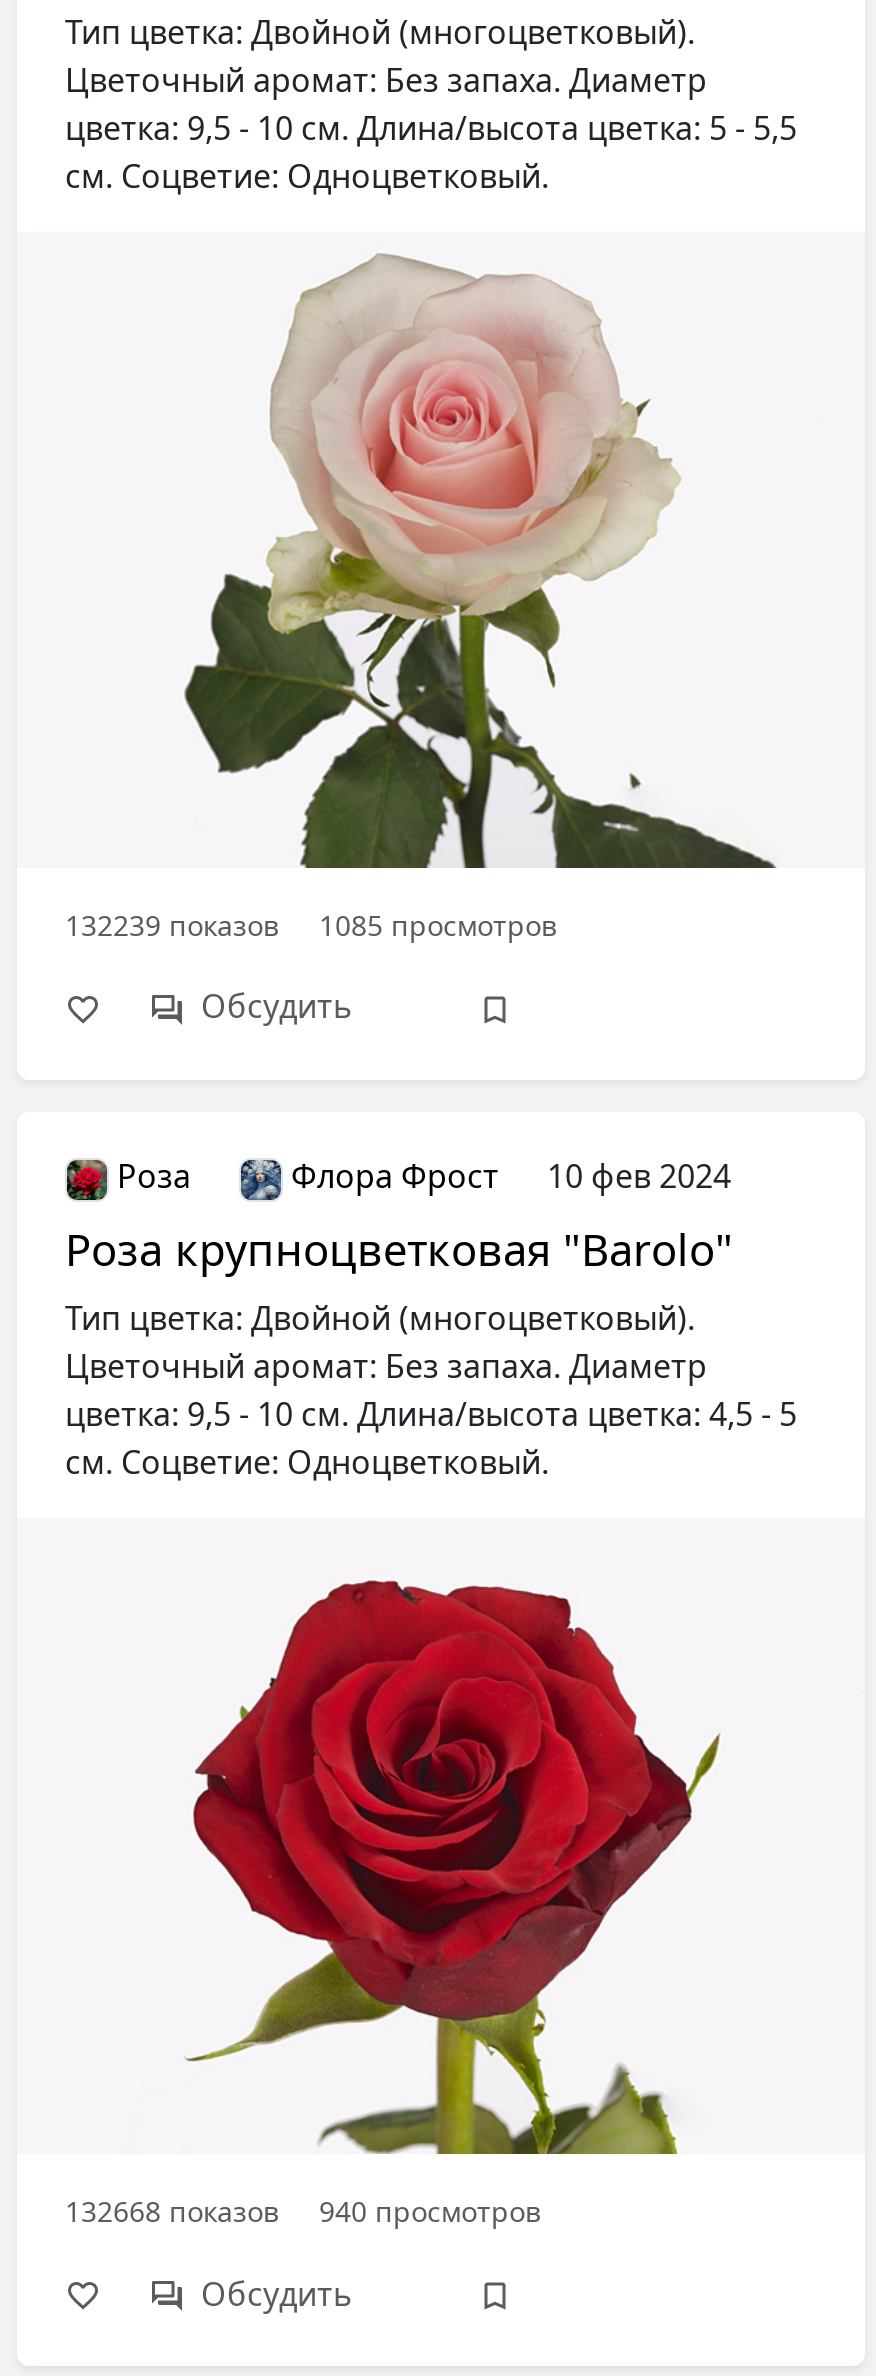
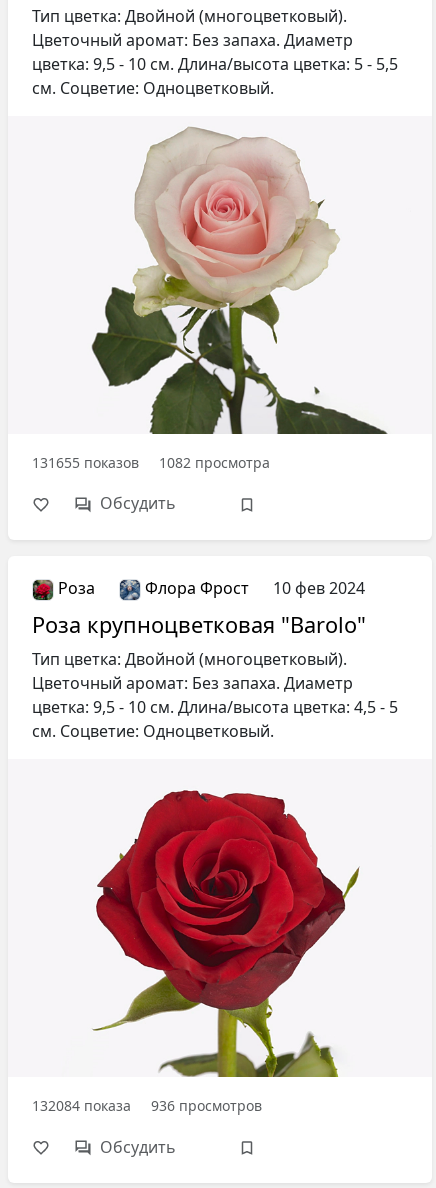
- 132239 показов
- 1085 просмотров
+ 131655 показов
+ 1082 просмотра

- 132668 показов
- 940 просмотров
+ 132084 показа
+ 936 просмотров
